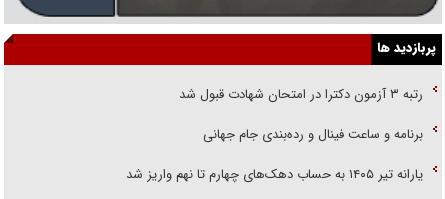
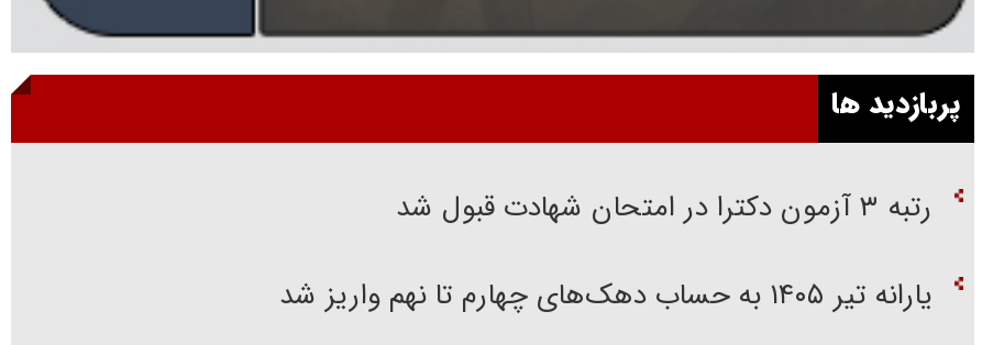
- برنامه و ساعت فینال و رده‌بندی جام جهانی
